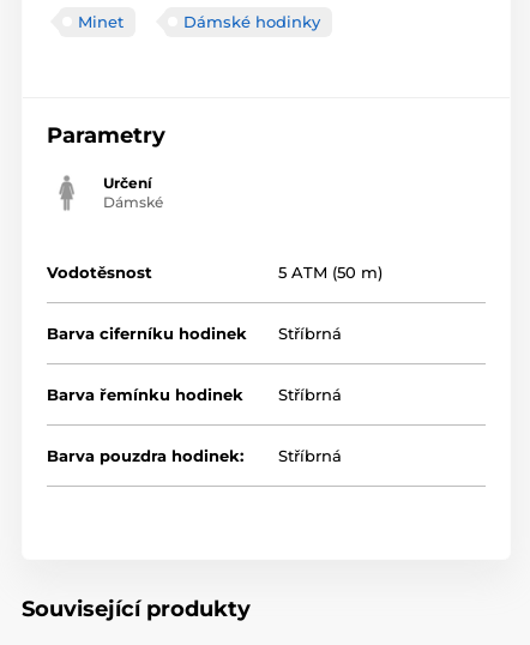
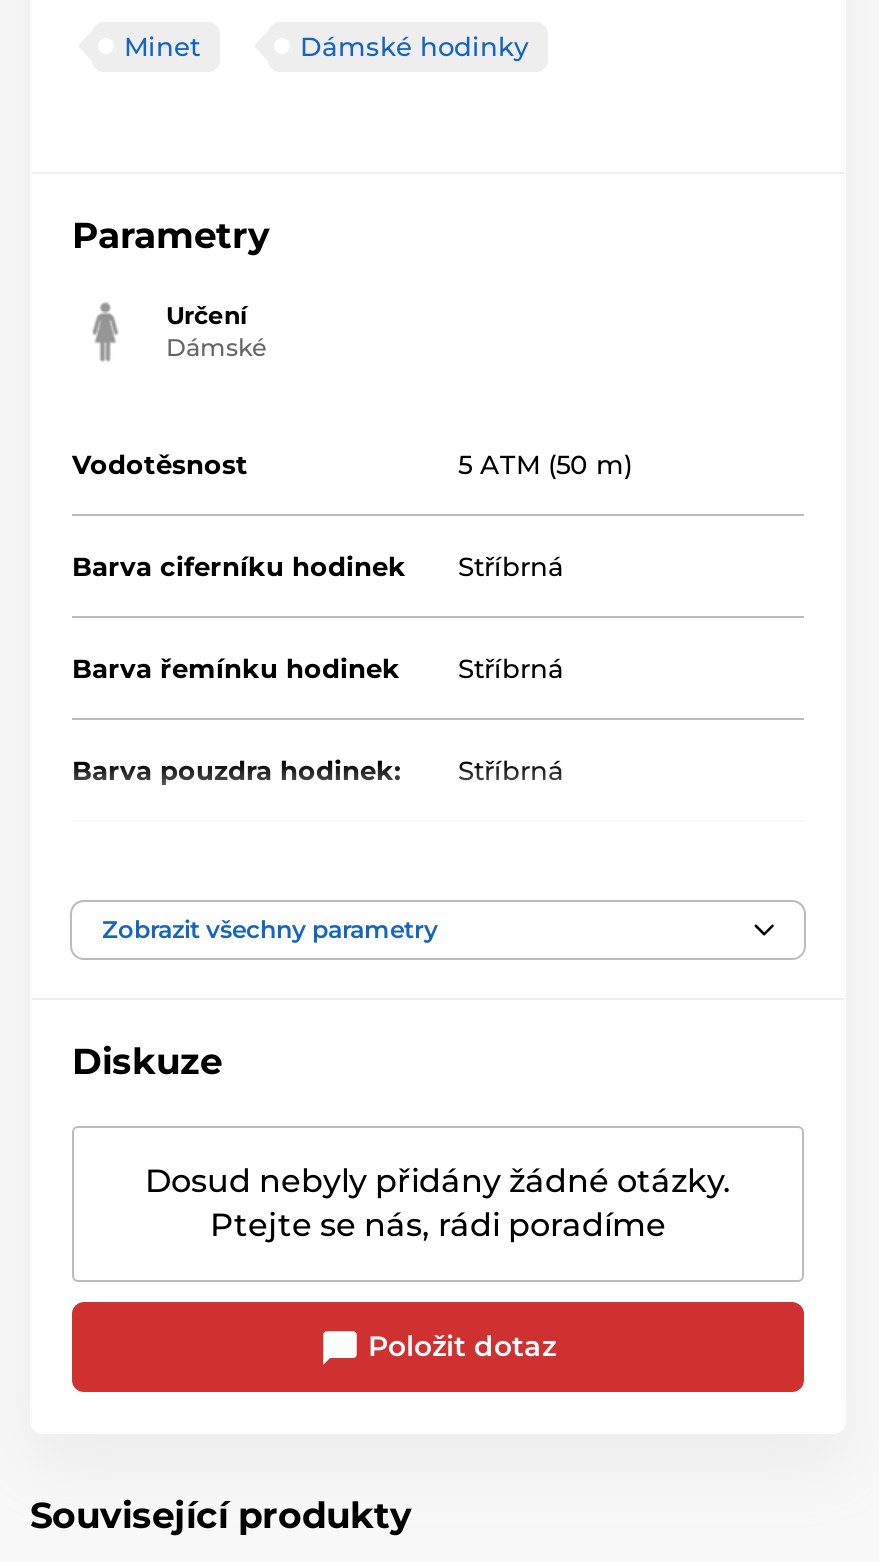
+ Zobrazit všechny parametry
+ Diskuze
+ Dosud nebyly přidány žádné otázky.
+ Ptejte se nás, rádi poradíme
+ Položit dotaz
